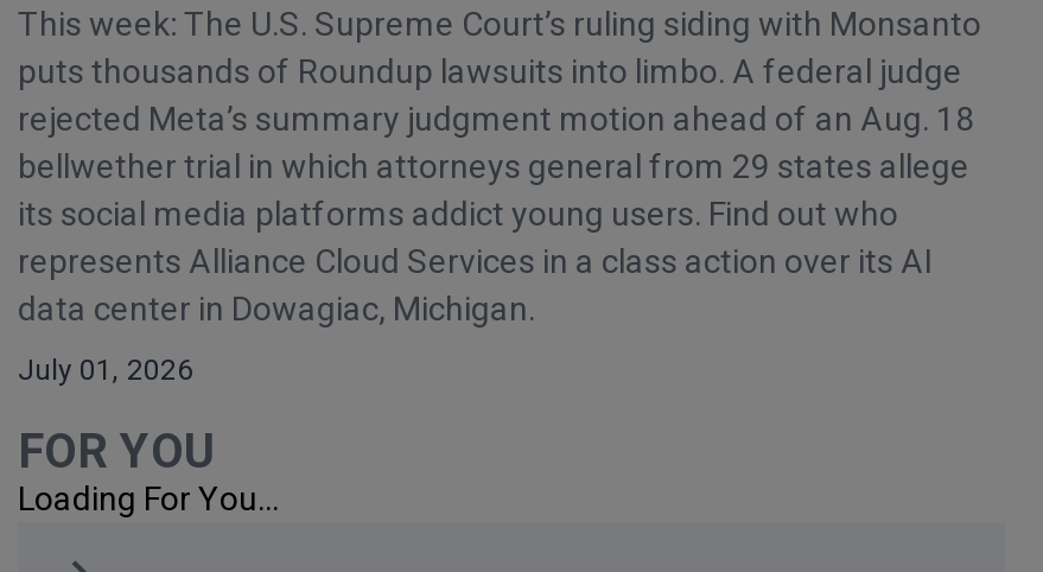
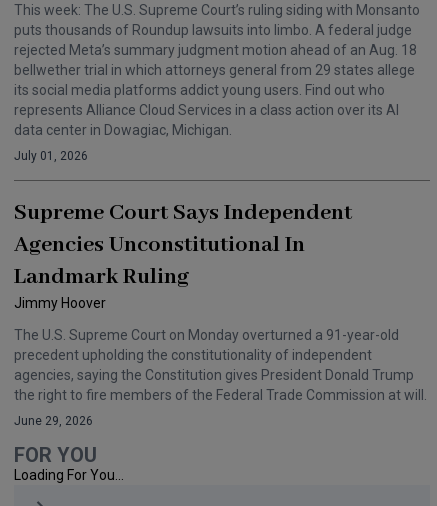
+ Supreme Court Says Independent
+ Agencies Unconstitutional In
+ Landmark Ruling
+ Jimmy Hoover
+ The U.S. Supreme Court on Monday overturned a 91-year-old
+ precedent upholding the constitutionality of independent
+ agencies, saying the Constitution gives President Donald Trump
+ the right to fire members of the Federal Trade Commission at will.
+ June 29, 2026
